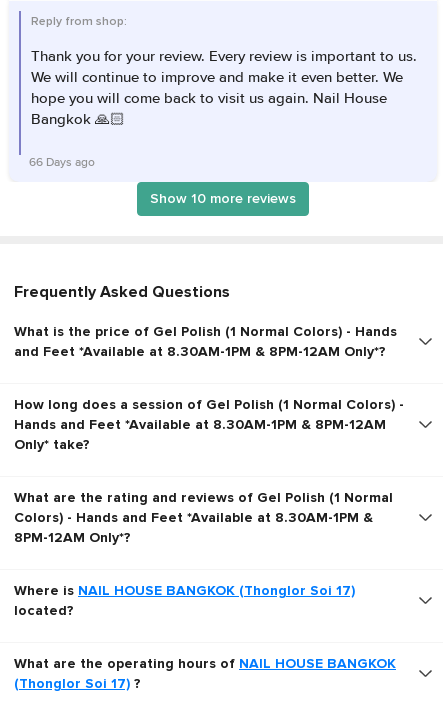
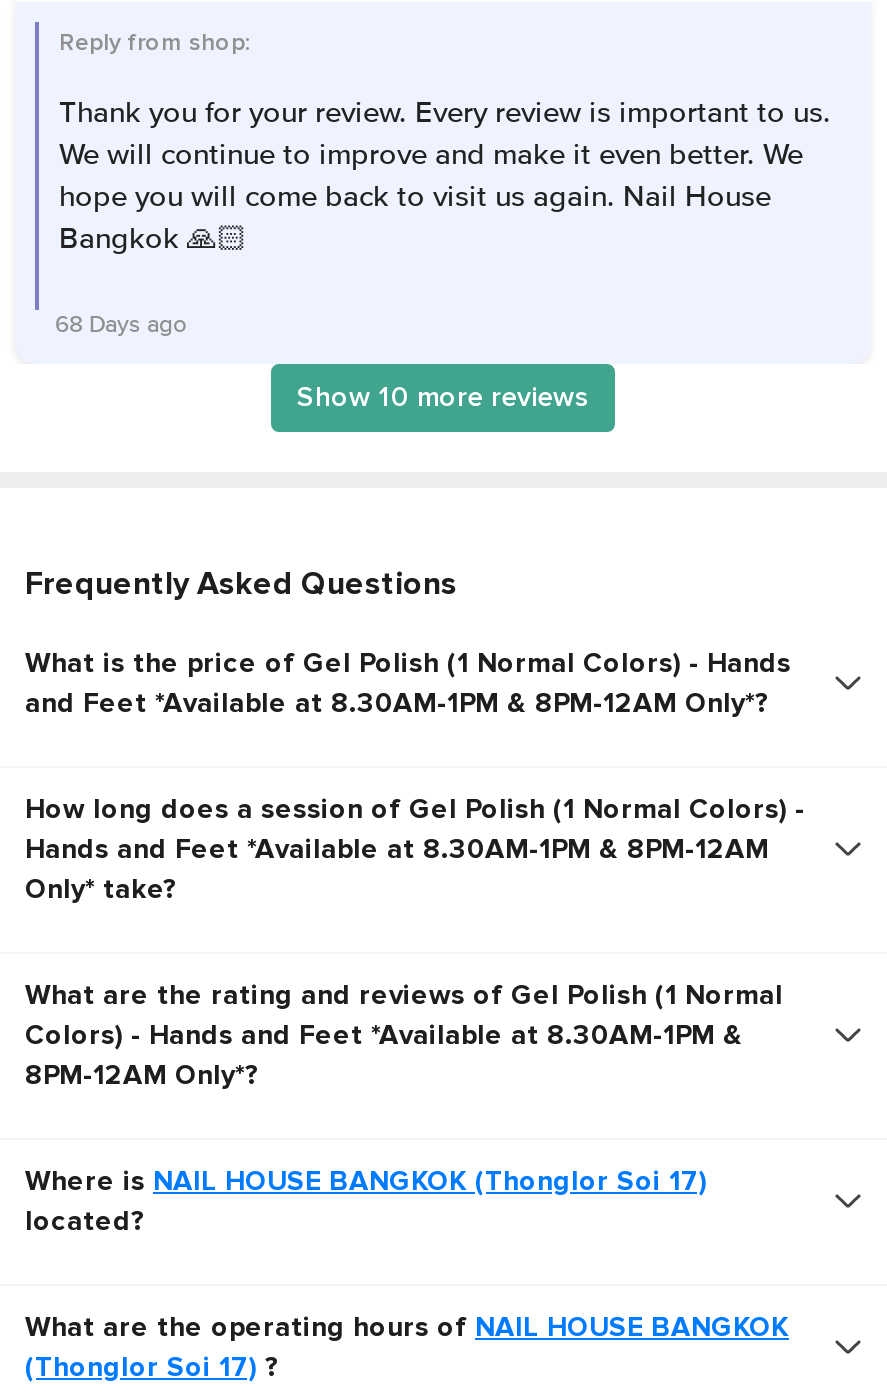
- 66 Days ago
+ 68 Days ago
